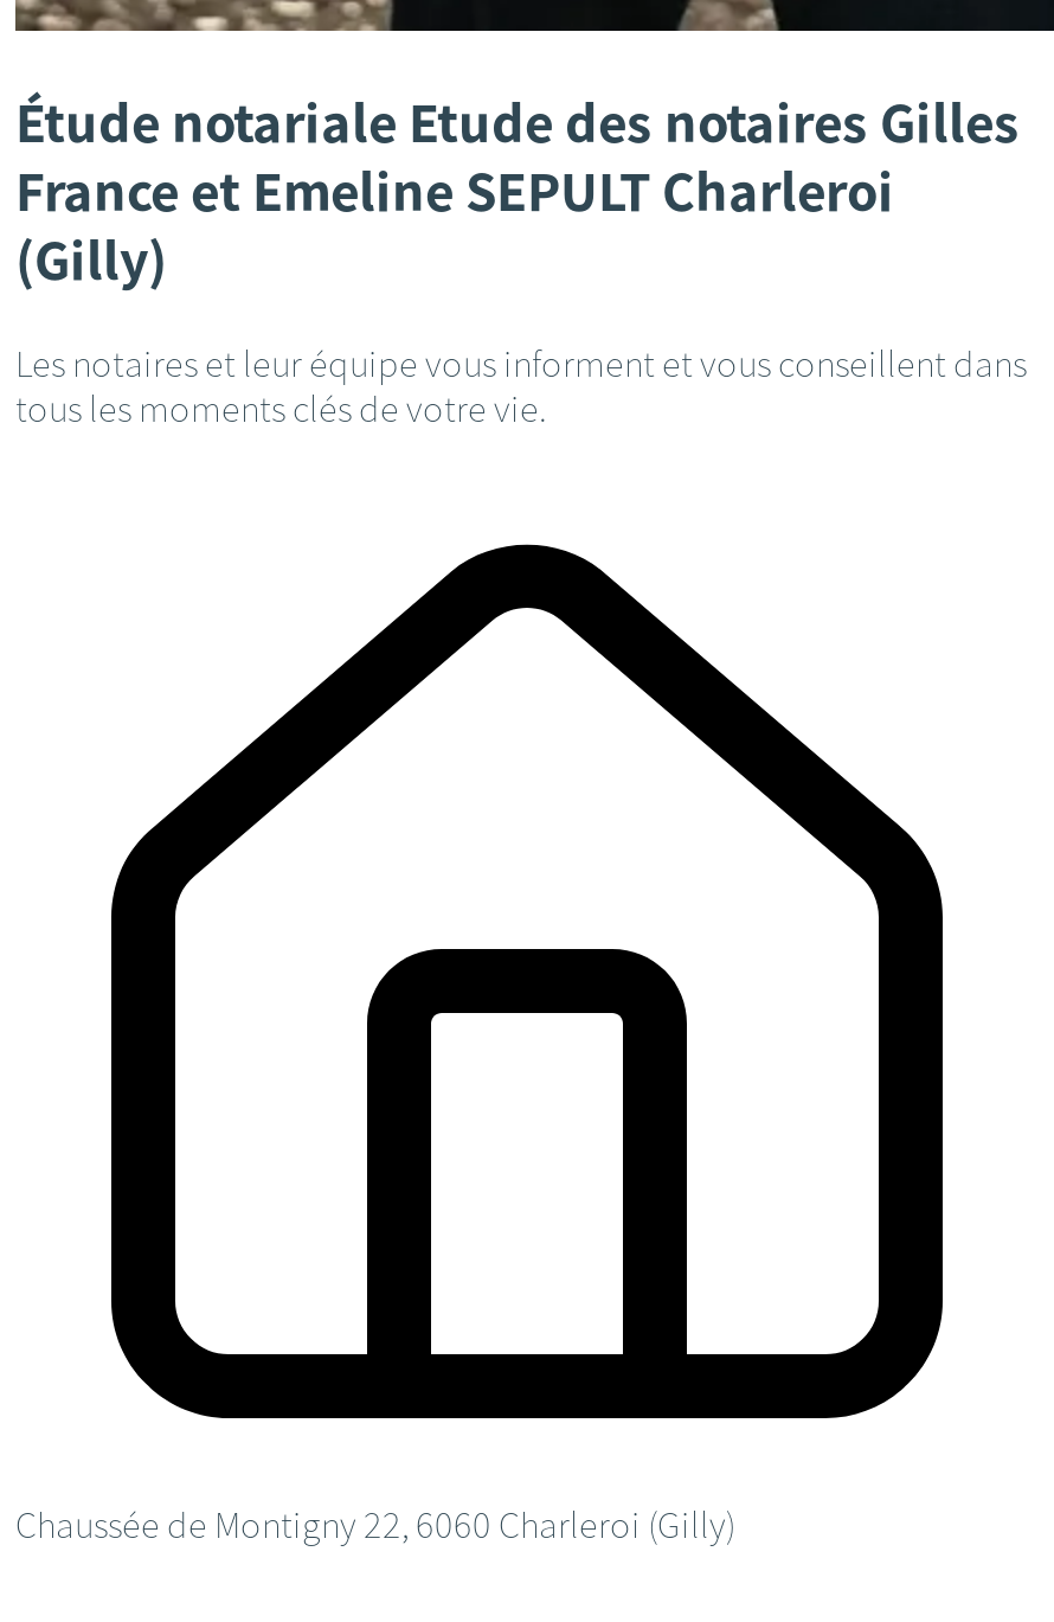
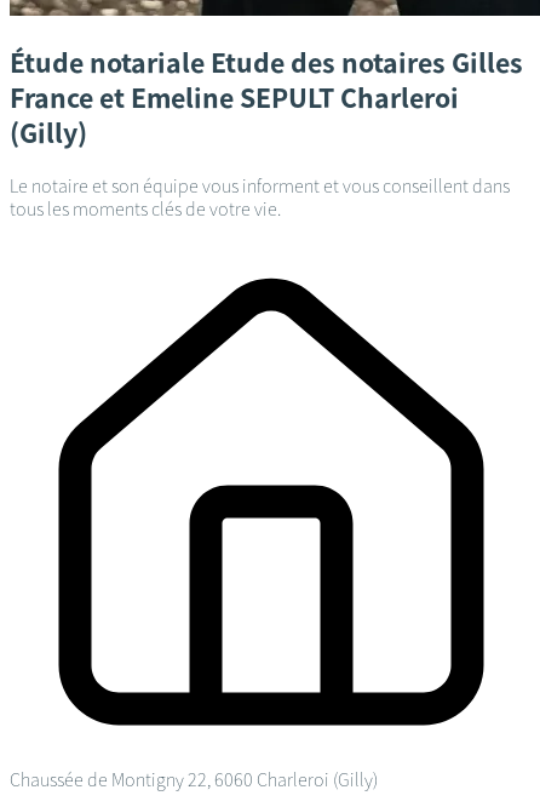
- Les notaires et leur équipe vous informent et vous conseillent dans
+ Le notaire et son équipe vous informent et vous conseillent dans
